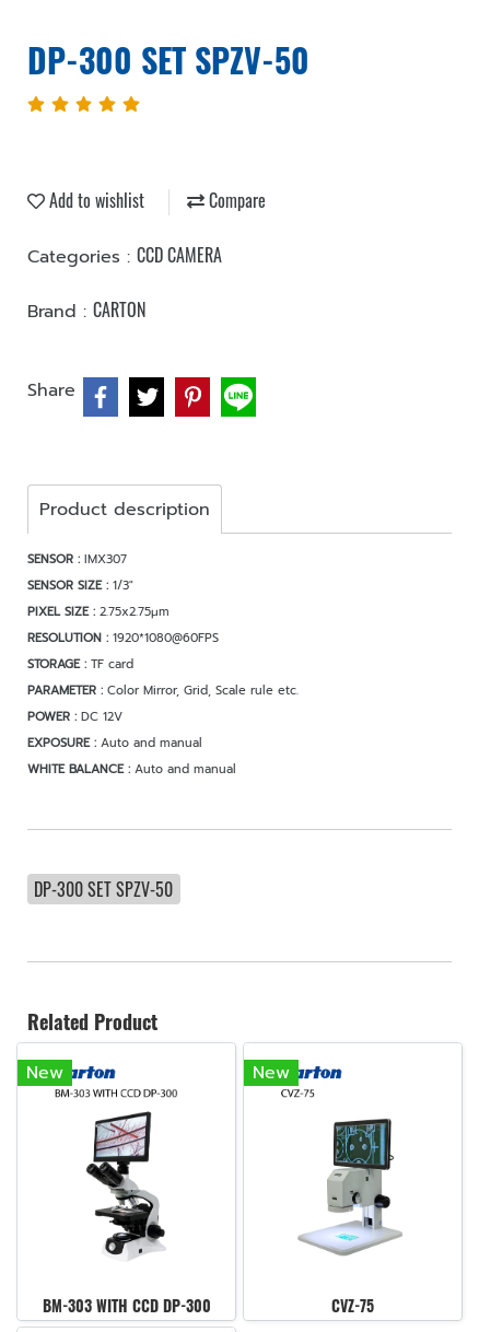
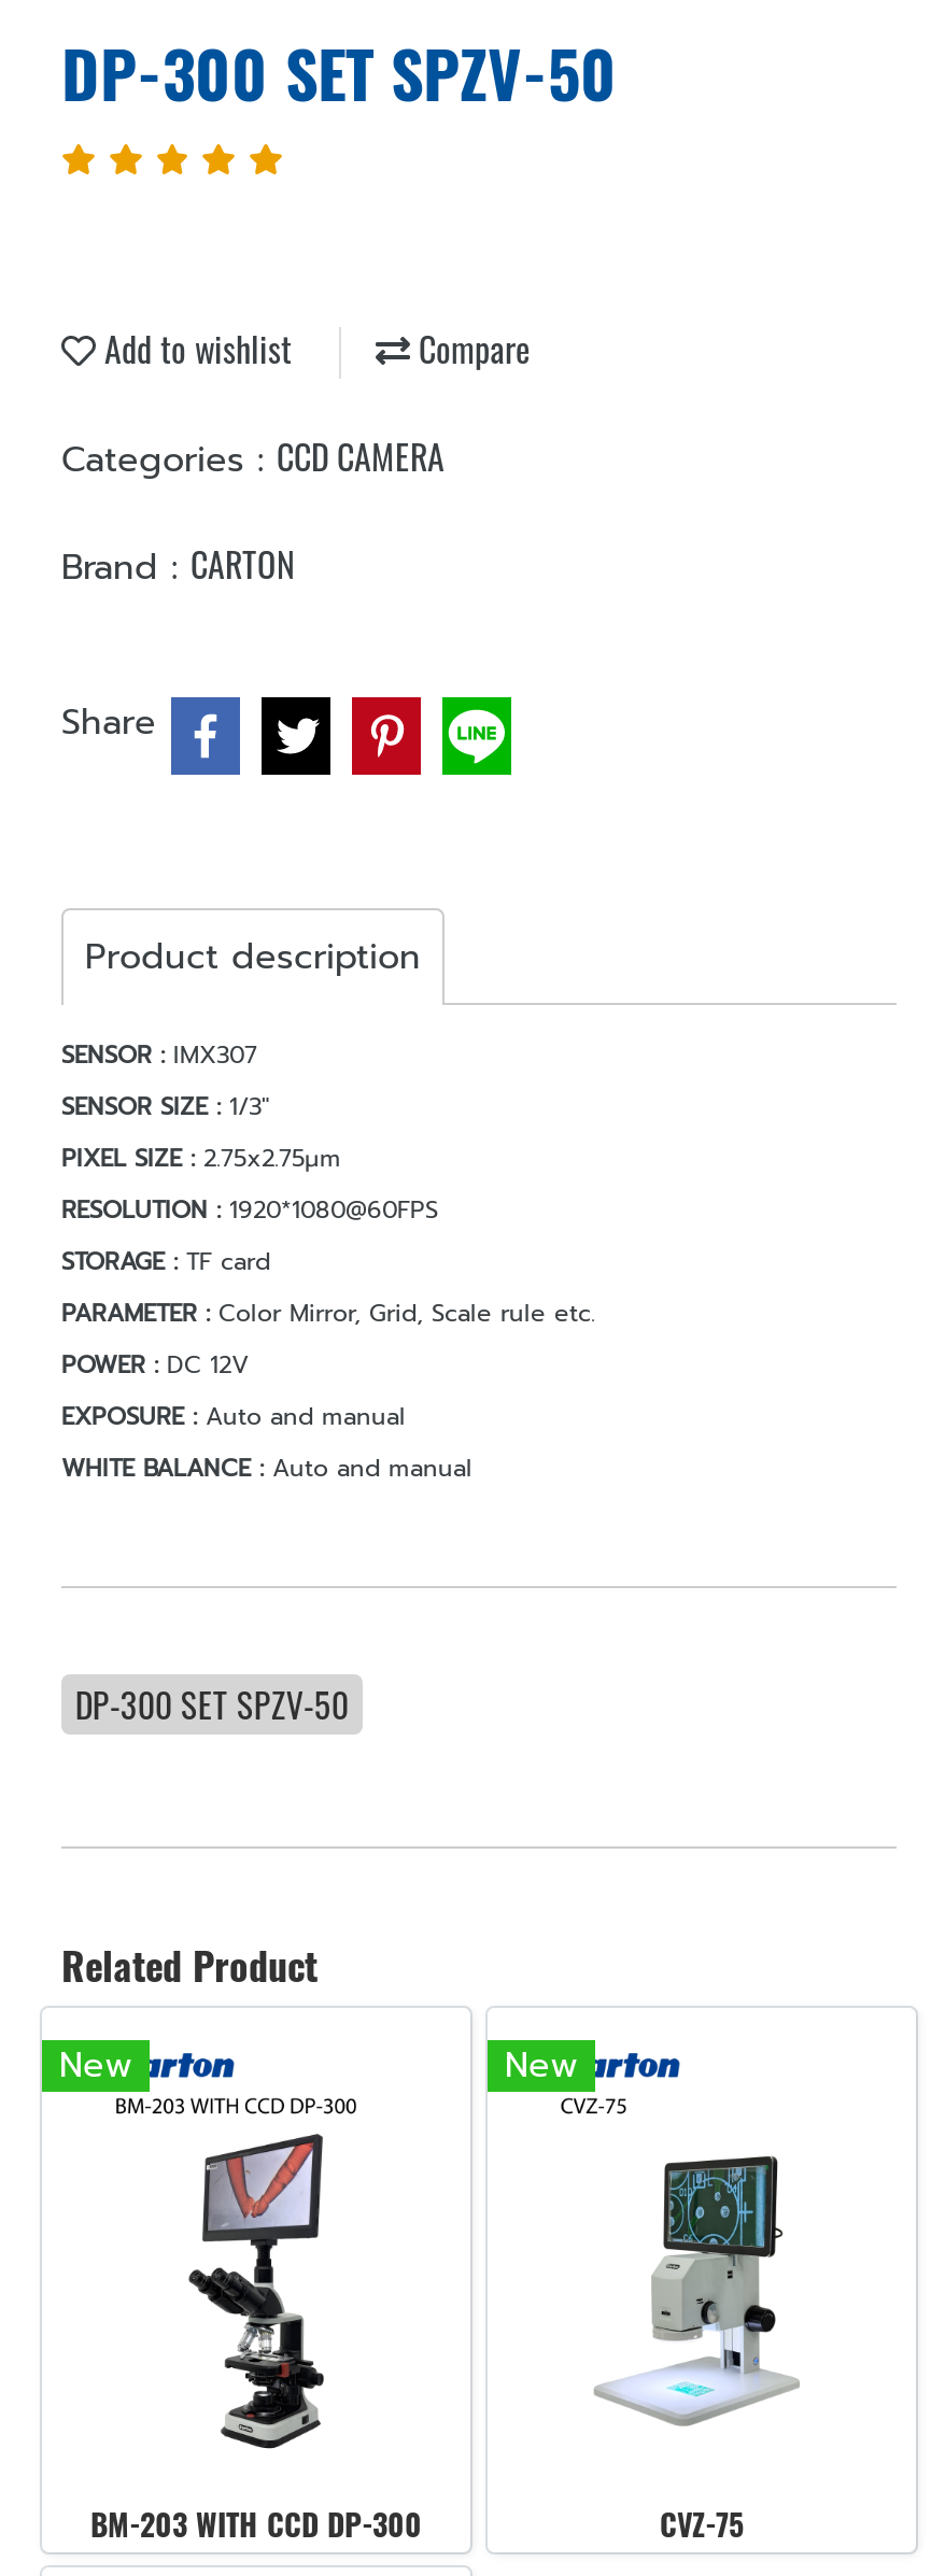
- [image]
- BM-303 WITH CCD DP-300
+ [image]
+ BM-203 WITH CCD DP-300
